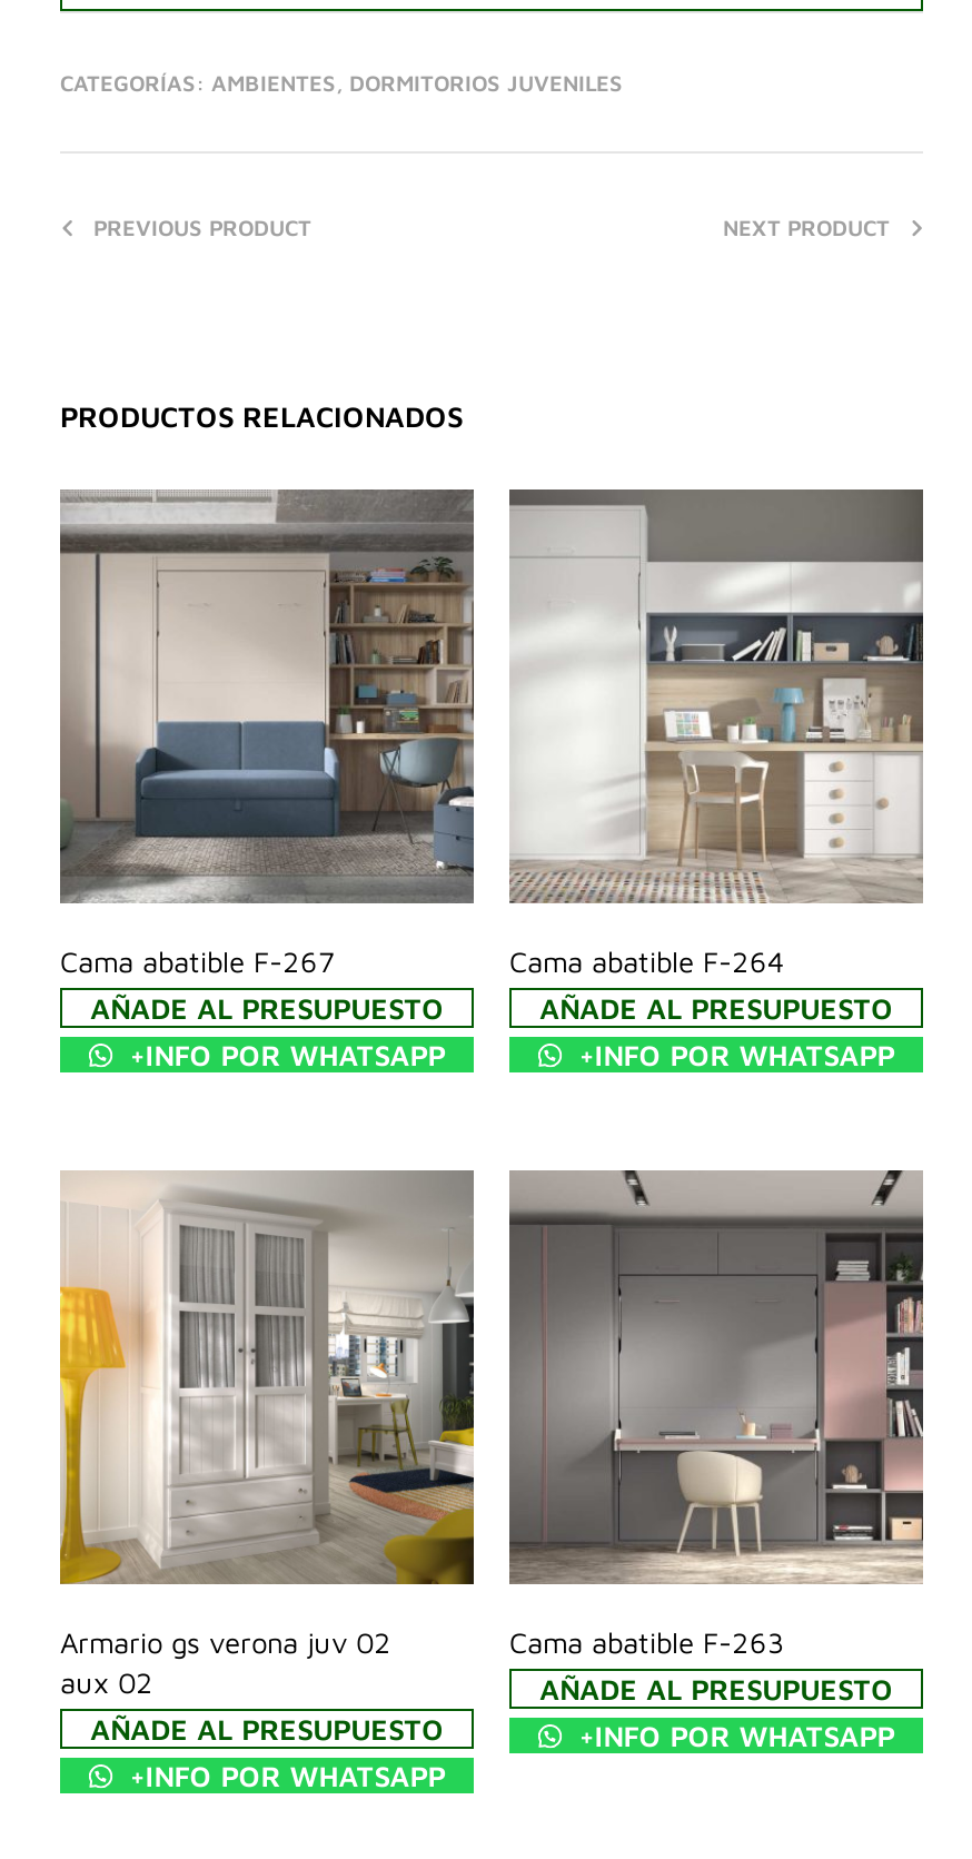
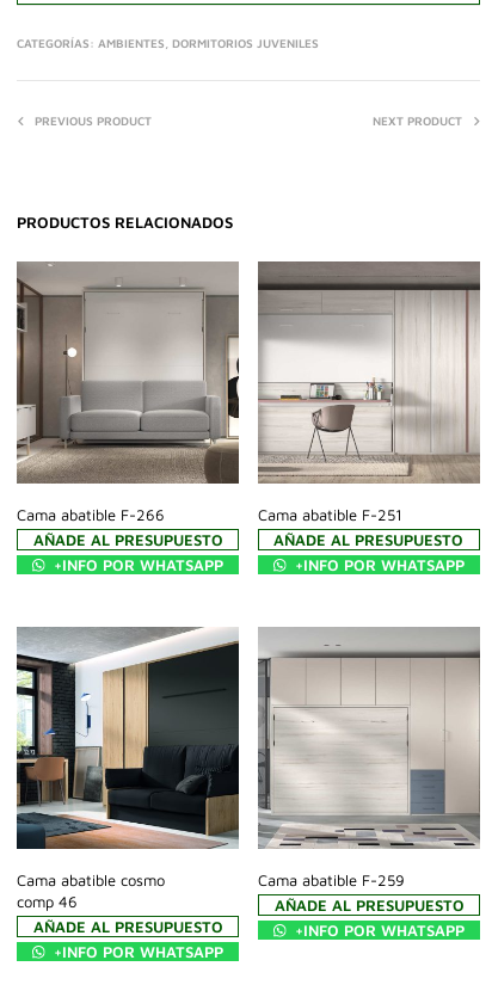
- [image]
- Cama abatible F-267
+ [image]
+ Cama abatible F-266

- [image]
- Cama abatible F-264
+ [image]
+ Cama abatible F-251

- [image]
- Armario gs verona juv 02
- aux 02
+ [image]
+ Cama abatible cosmo
+ comp 46

- [image]
- Cama abatible F-263
+ [image]
+ Cama abatible F-259
